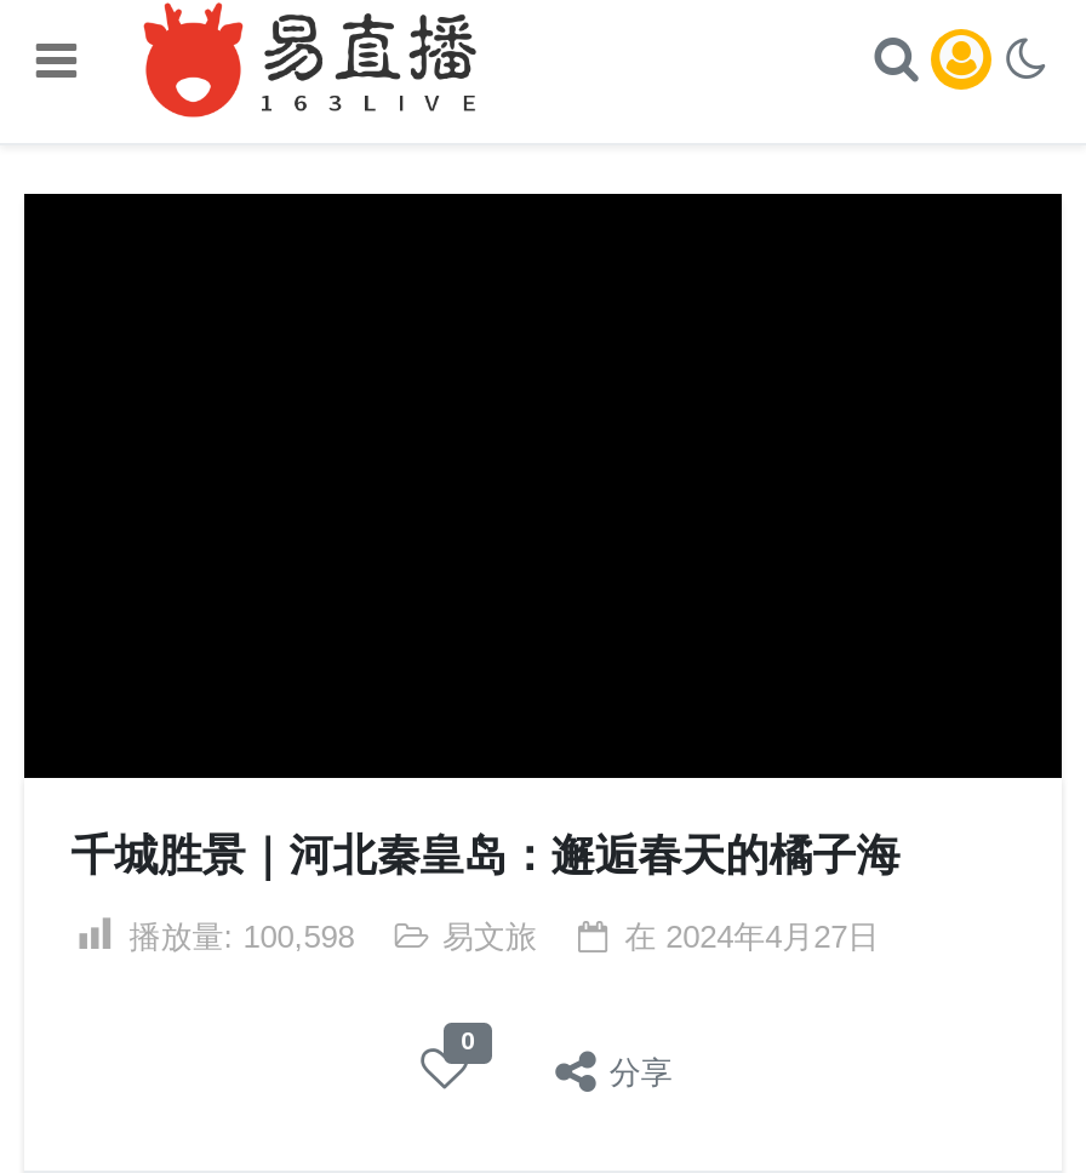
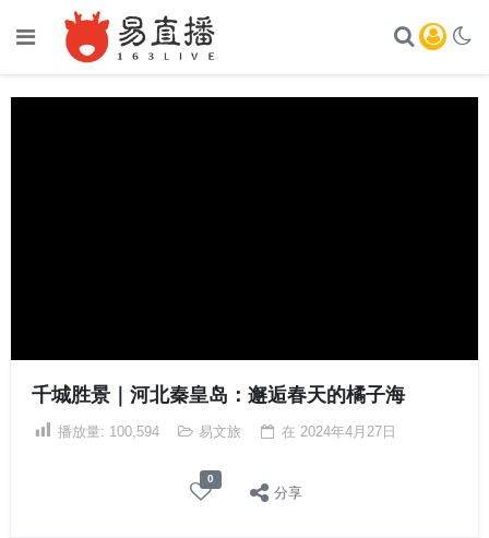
- 播放量: 100,598
+ 播放量: 100,594
